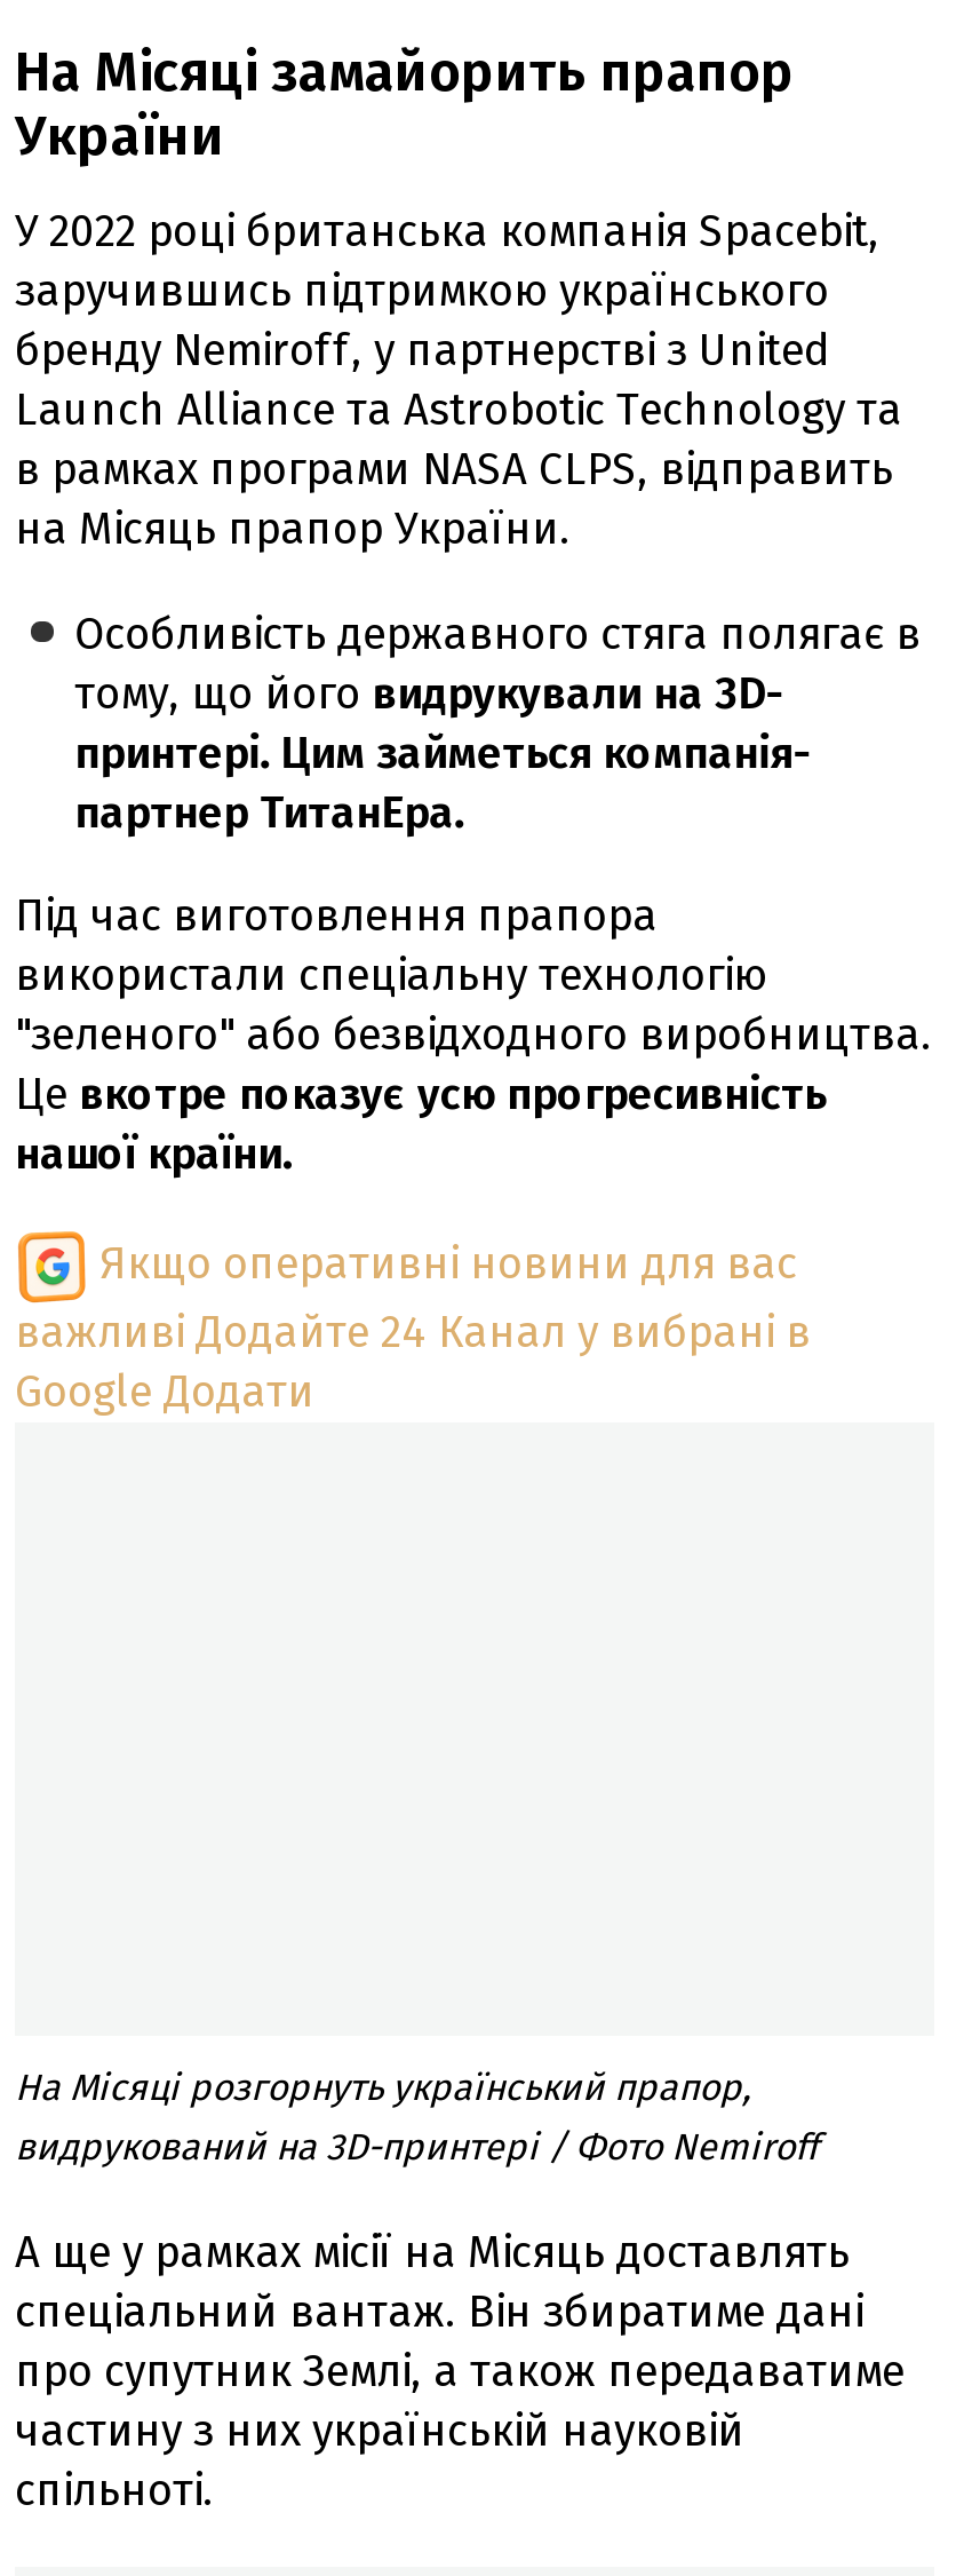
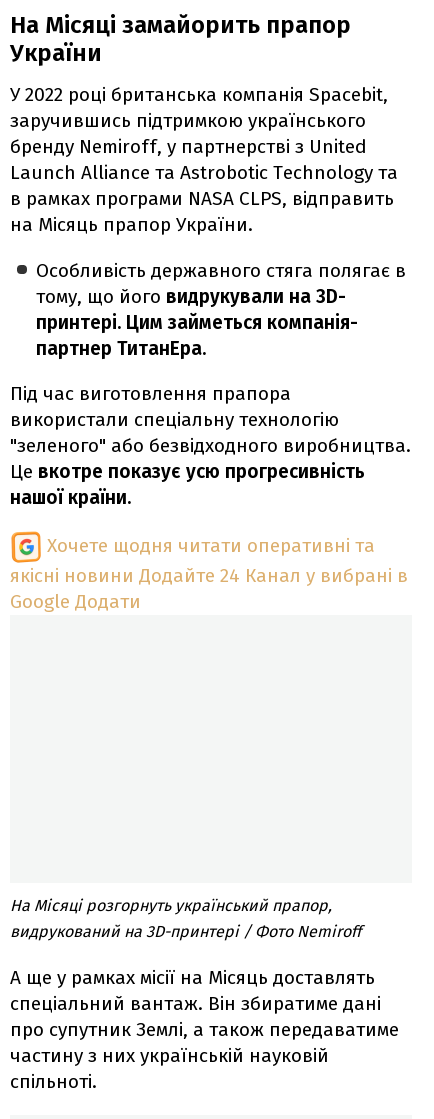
- Якщо оперативні новини для вас
- важливі Додайте 24 Канал у вибрані в
+ Хочете щодня читати оперативні та
+ якісні новини Додайте 24 Канал у вибрані в
